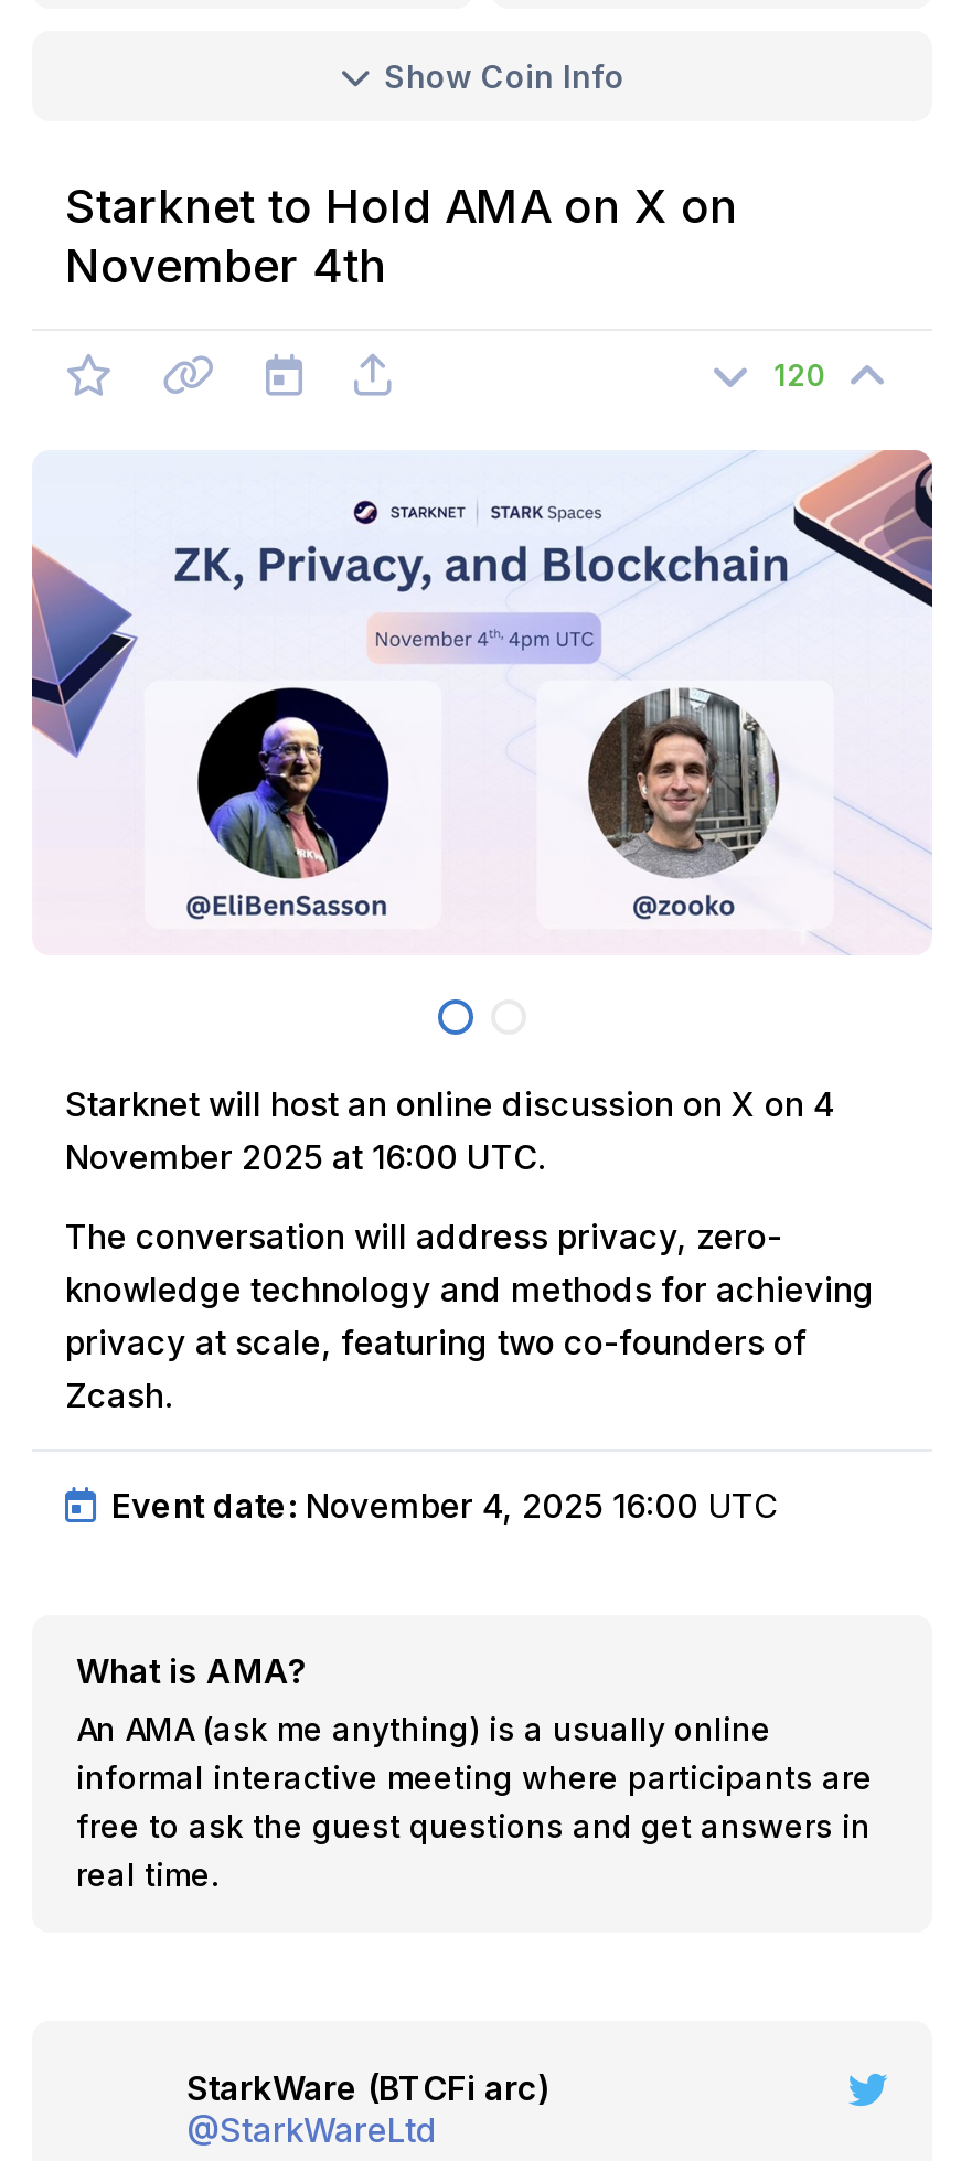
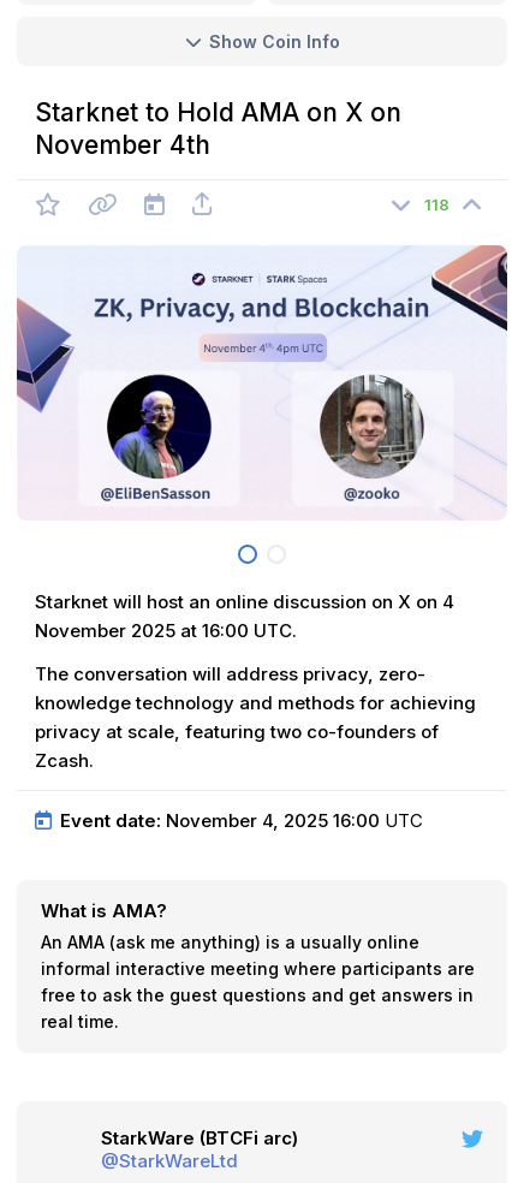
- 120
+ 118
